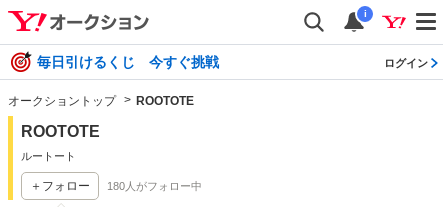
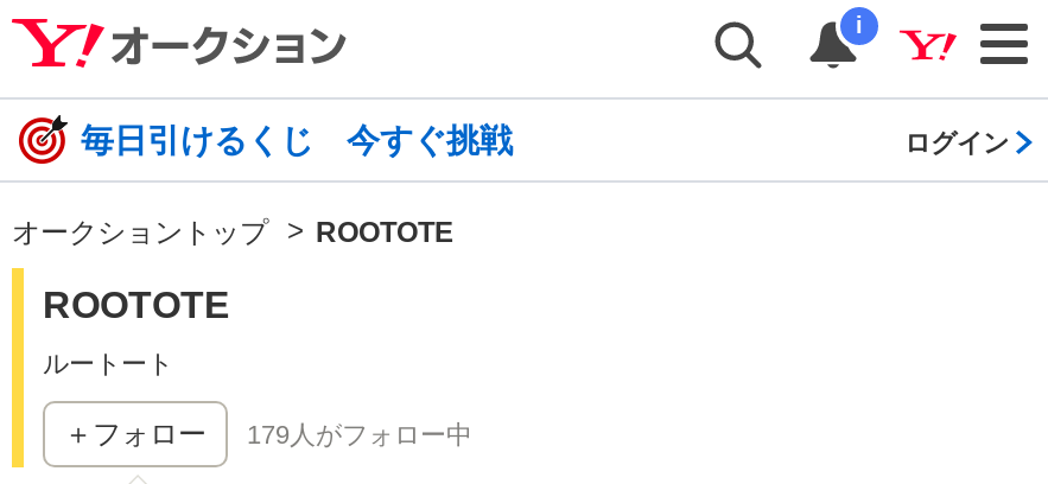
- 180人がフォロー中
+ 179人がフォロー中
